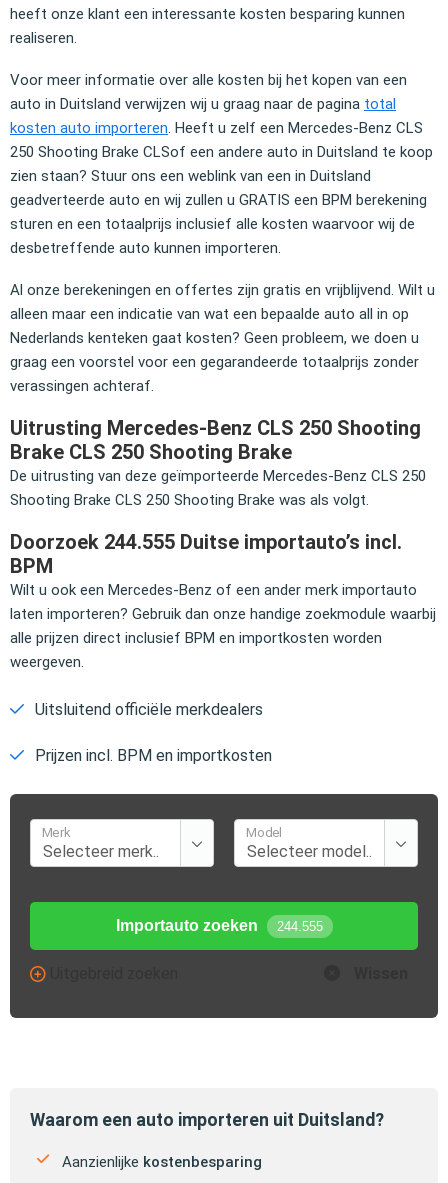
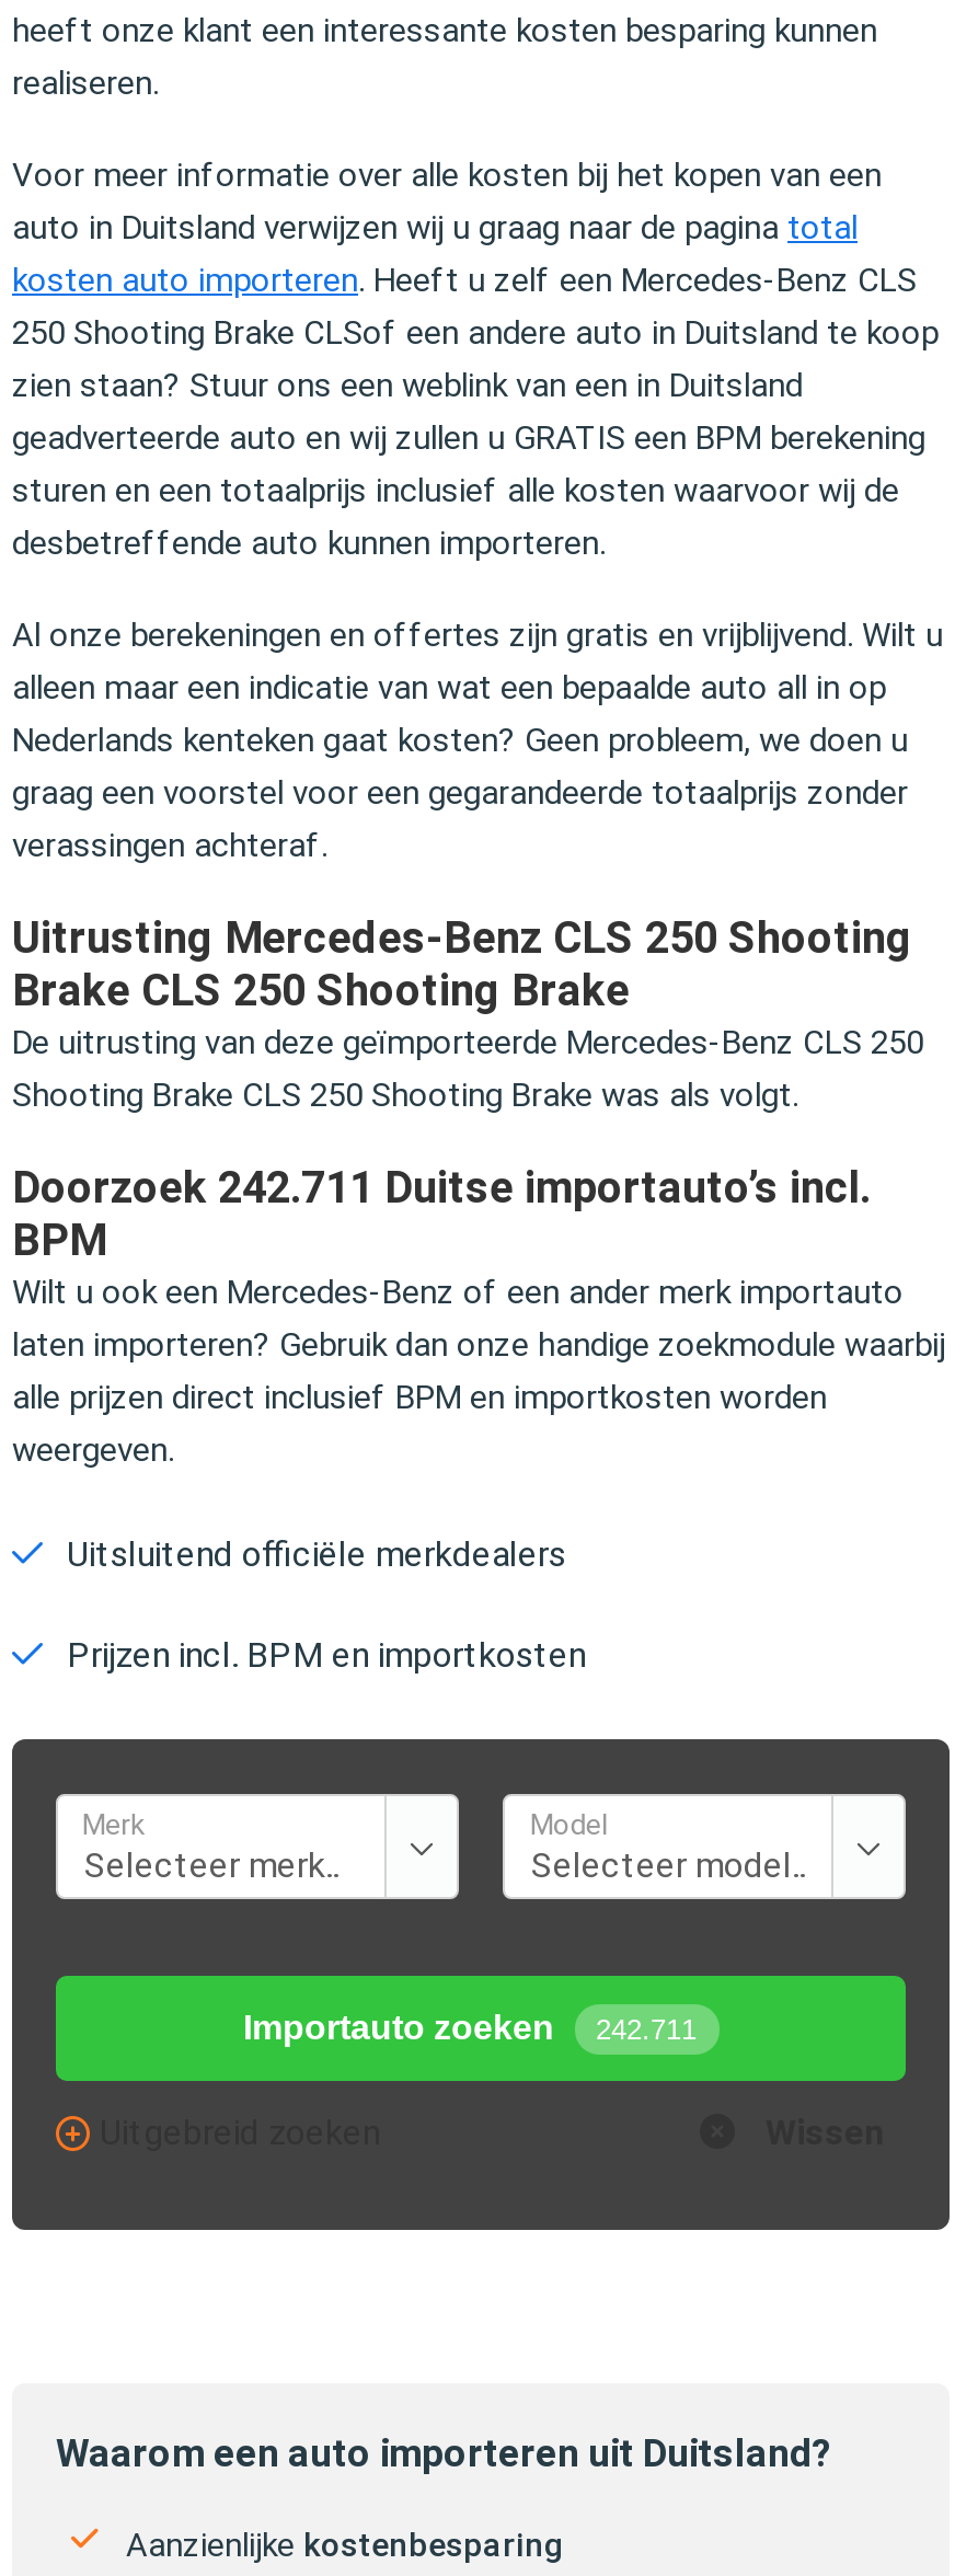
- Doorzoek 244.555 Duitse importauto’s incl.
+ Doorzoek 242.711 Duitse importauto’s incl.

- Importauto zoeken 244.555
+ Importauto zoeken 242.711
